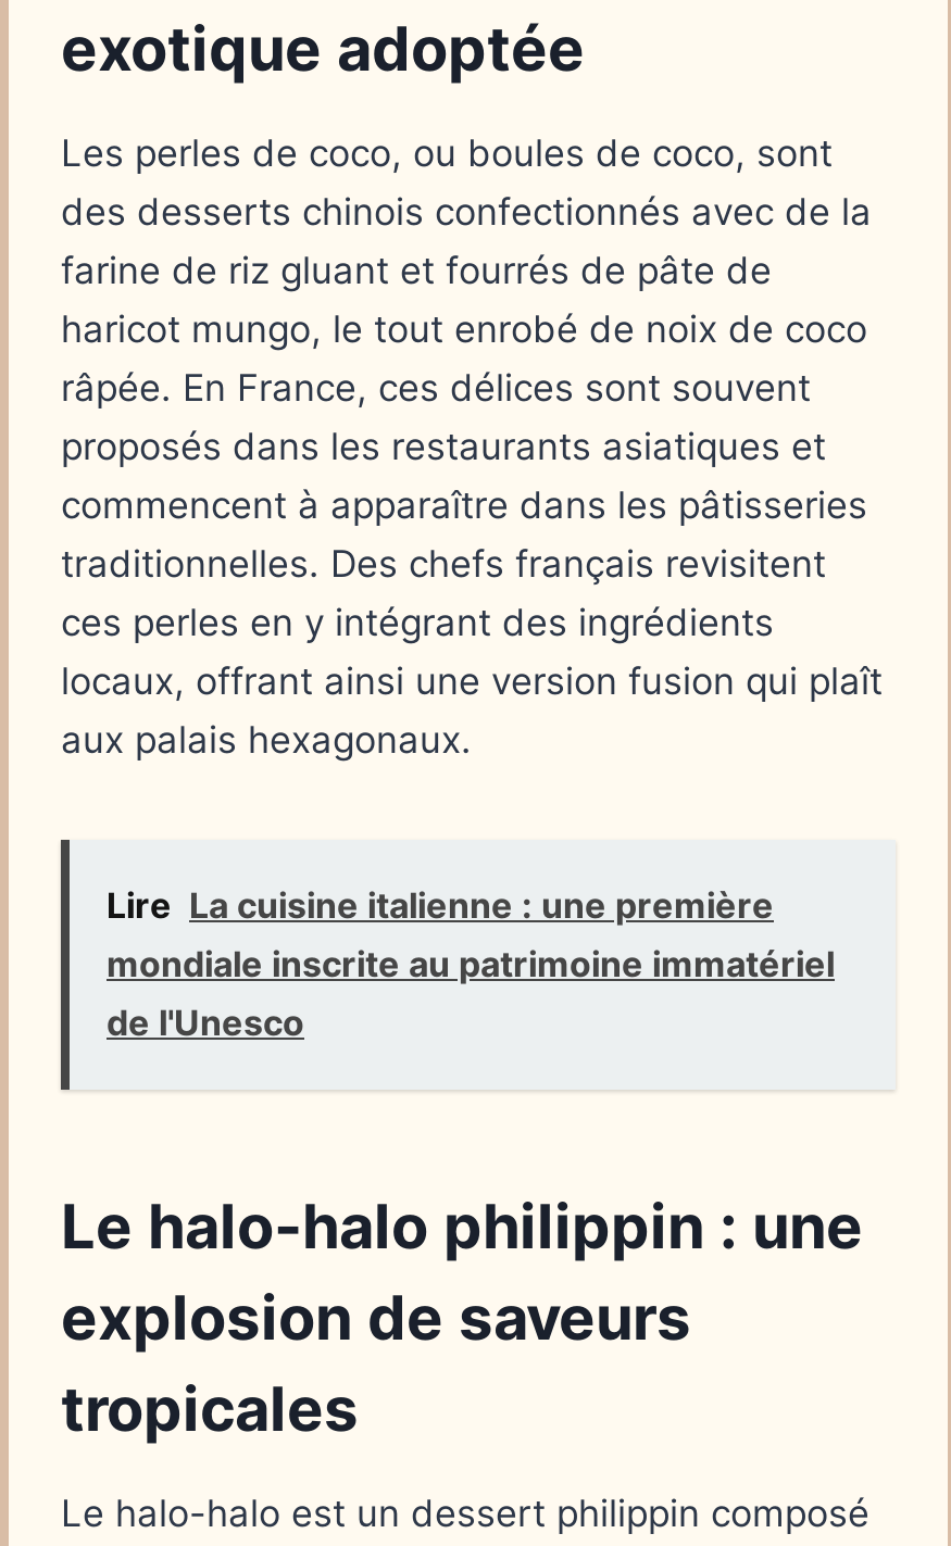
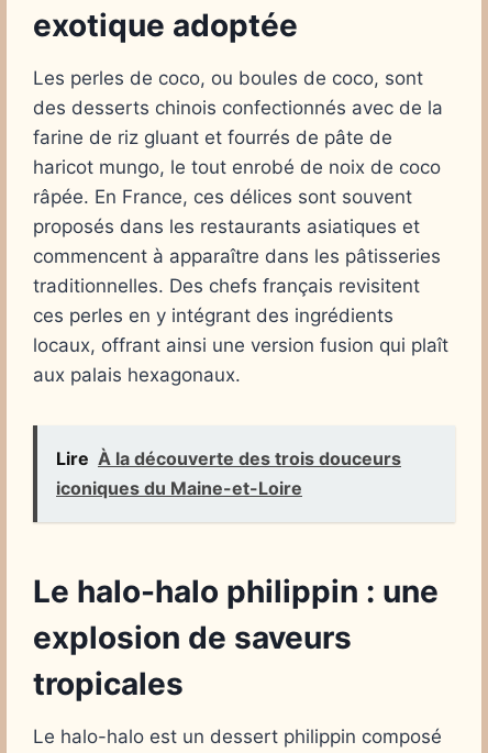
- Lire La cuisine italienne : une première
- mondiale inscrite au patrimoine immatériel
- de l'Unesco
+ Lire À la découverte des trois douceurs
+ iconiques du Maine-et-Loire
